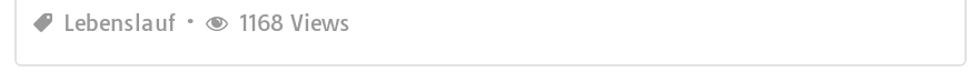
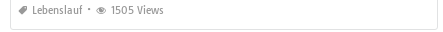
- 1168 Views
+ 1505 Views
